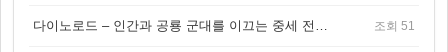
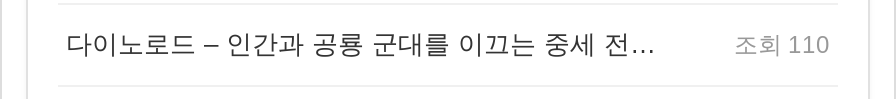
- 조회 51
+ 조회 110
